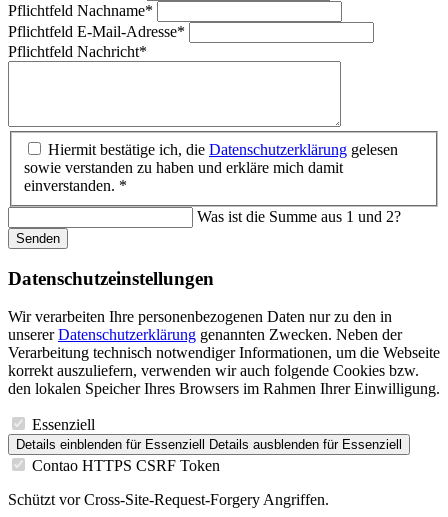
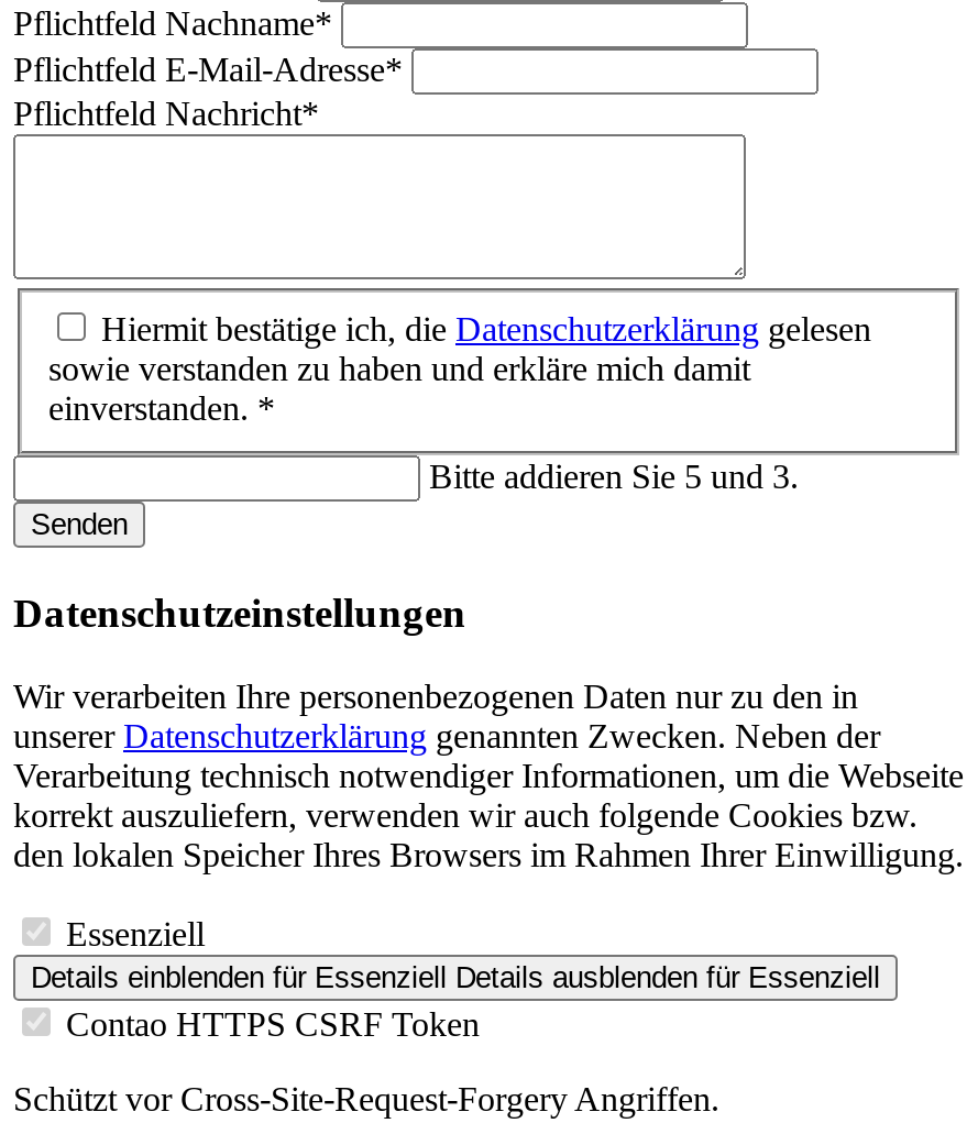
- Was ist die Summe aus 1 und 2?
+ Bitte addieren Sie 5 und 3.
